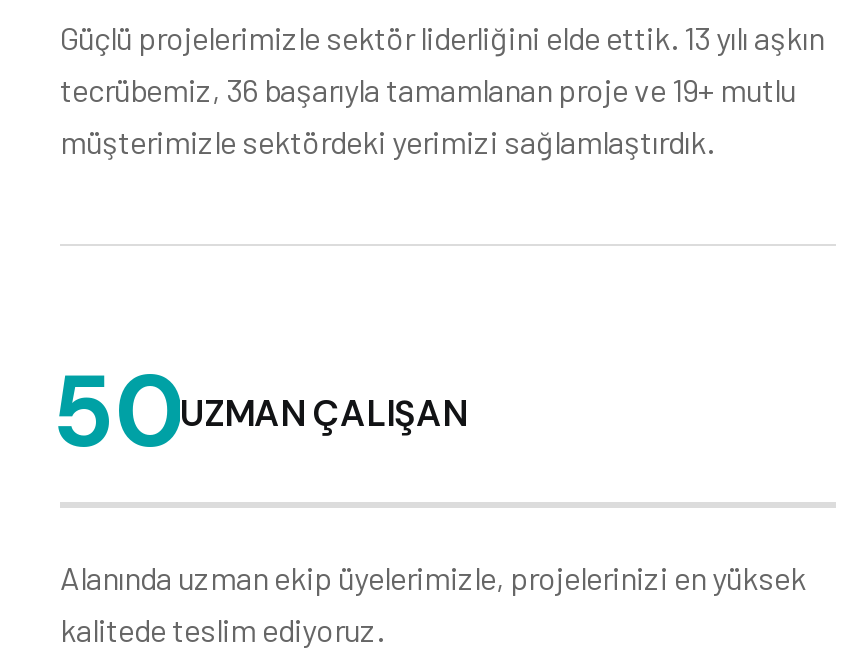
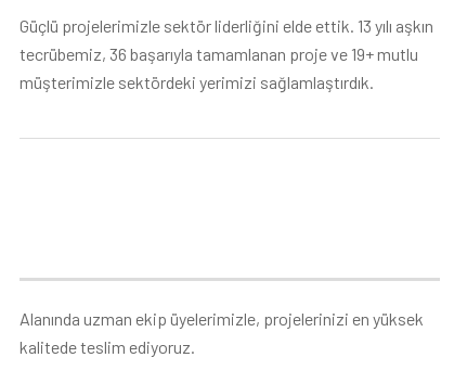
- 5 0
- UZMAN ÇALIŞAN
